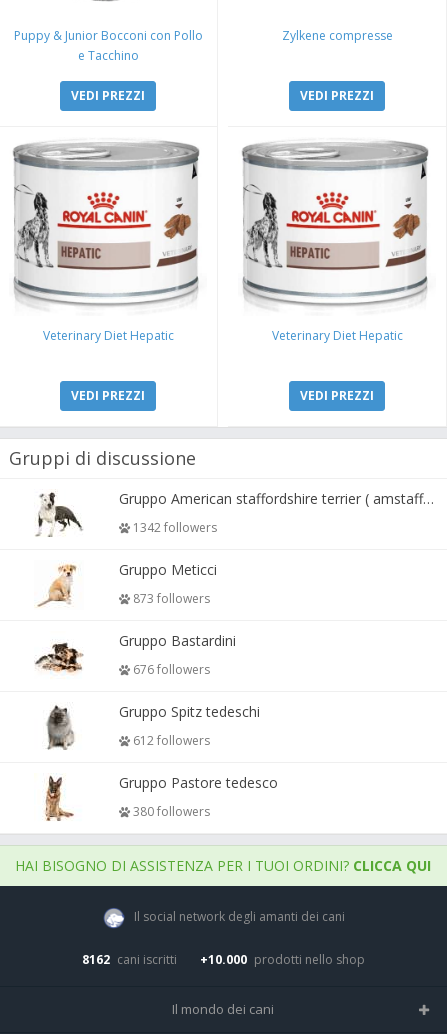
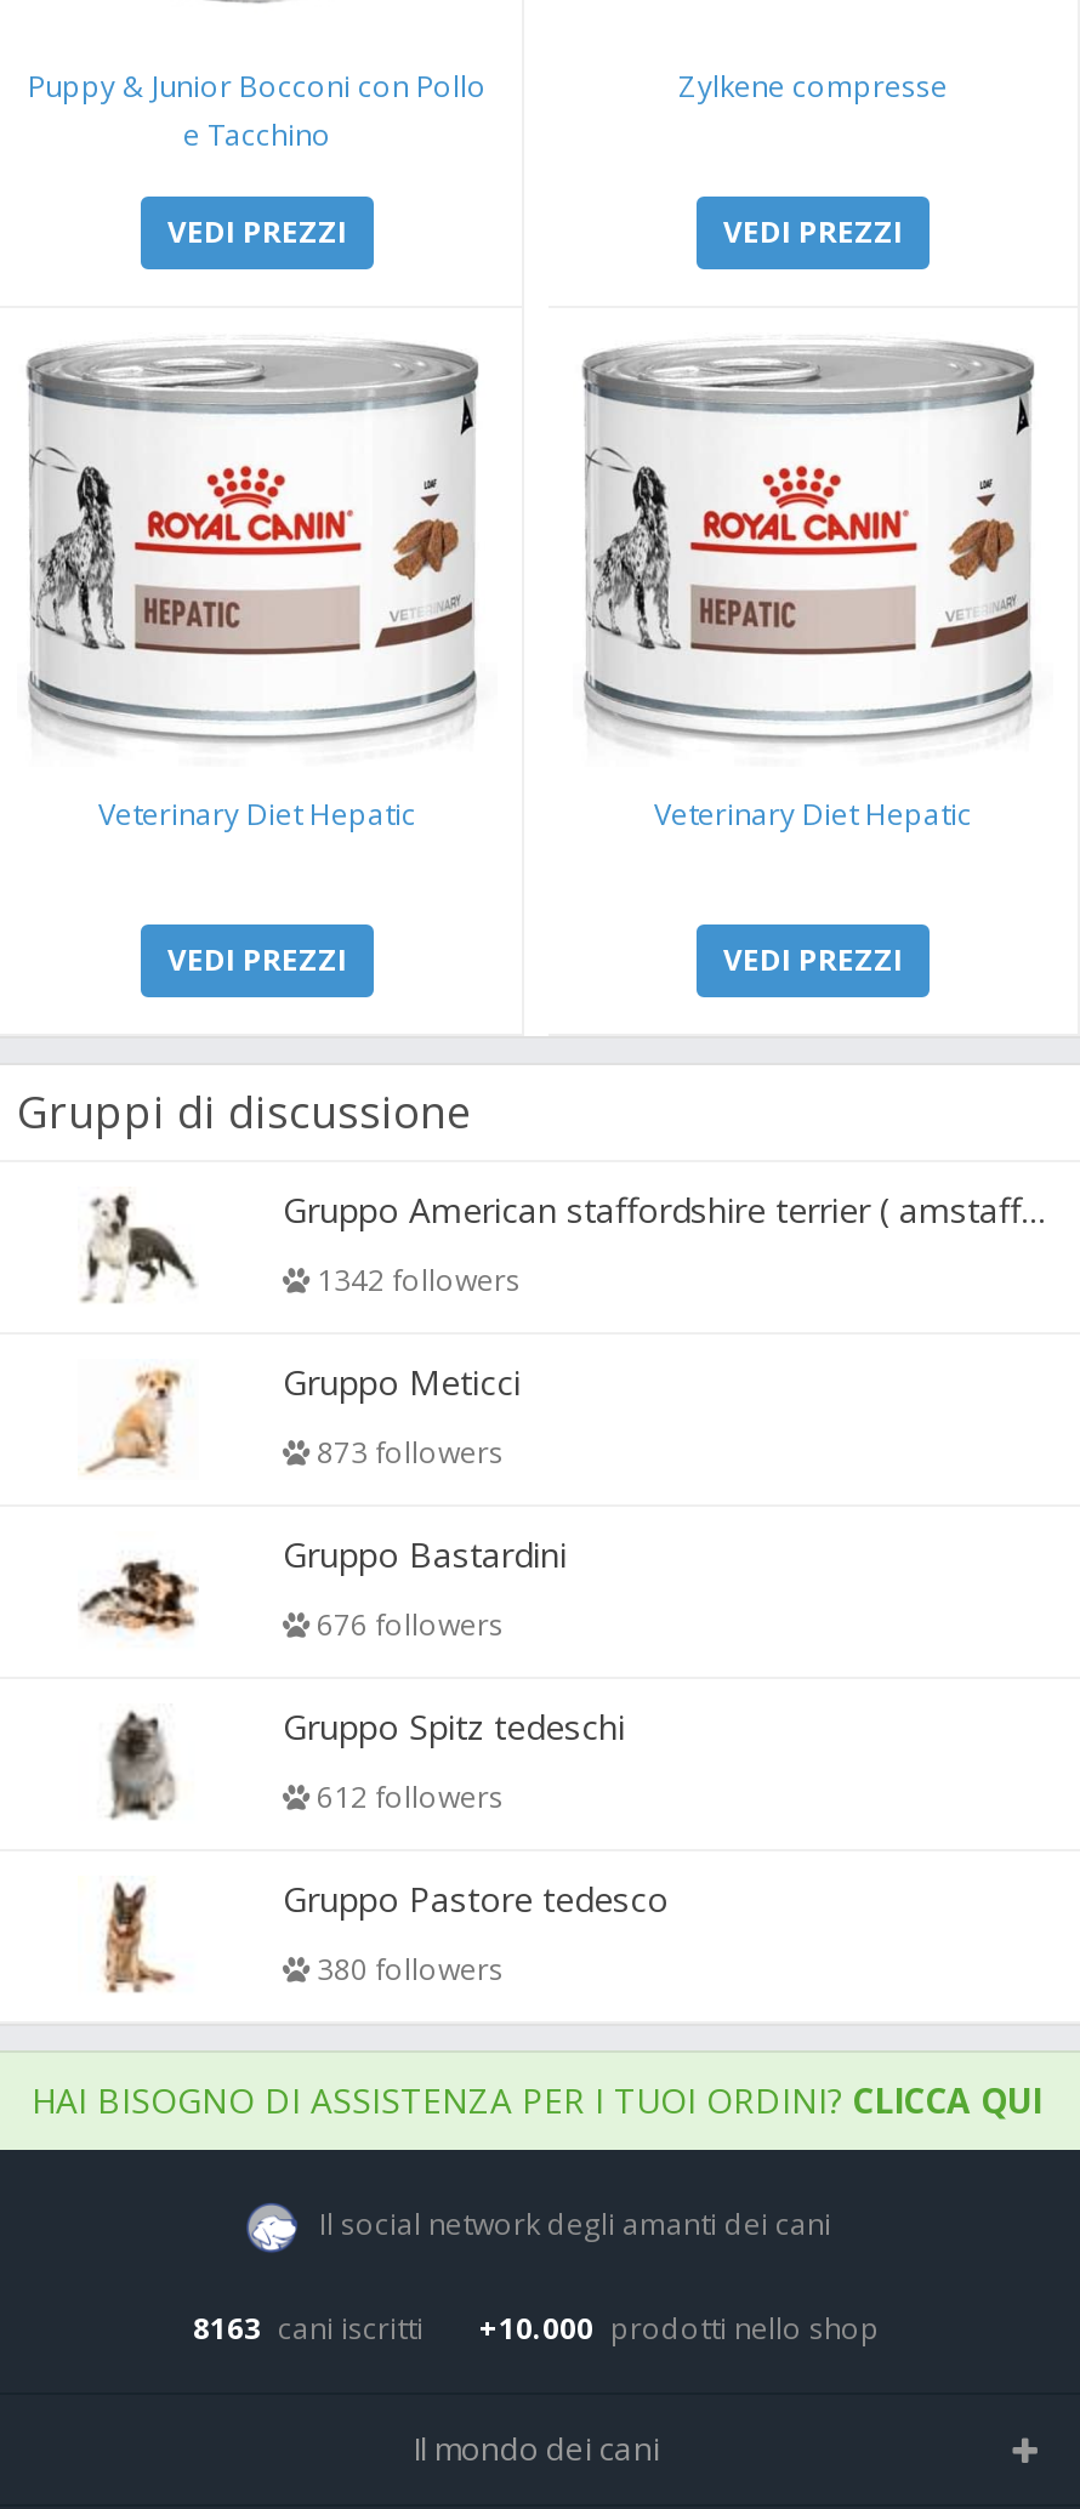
- 8162 cani iscritti
+ 8163 cani iscritti
